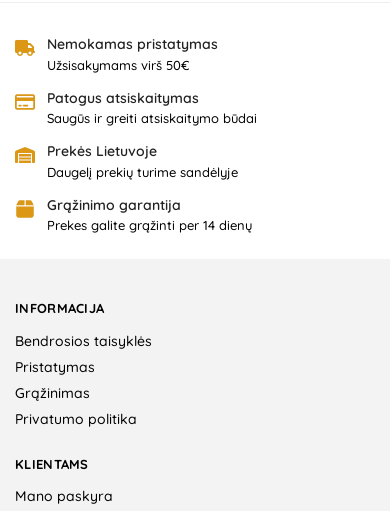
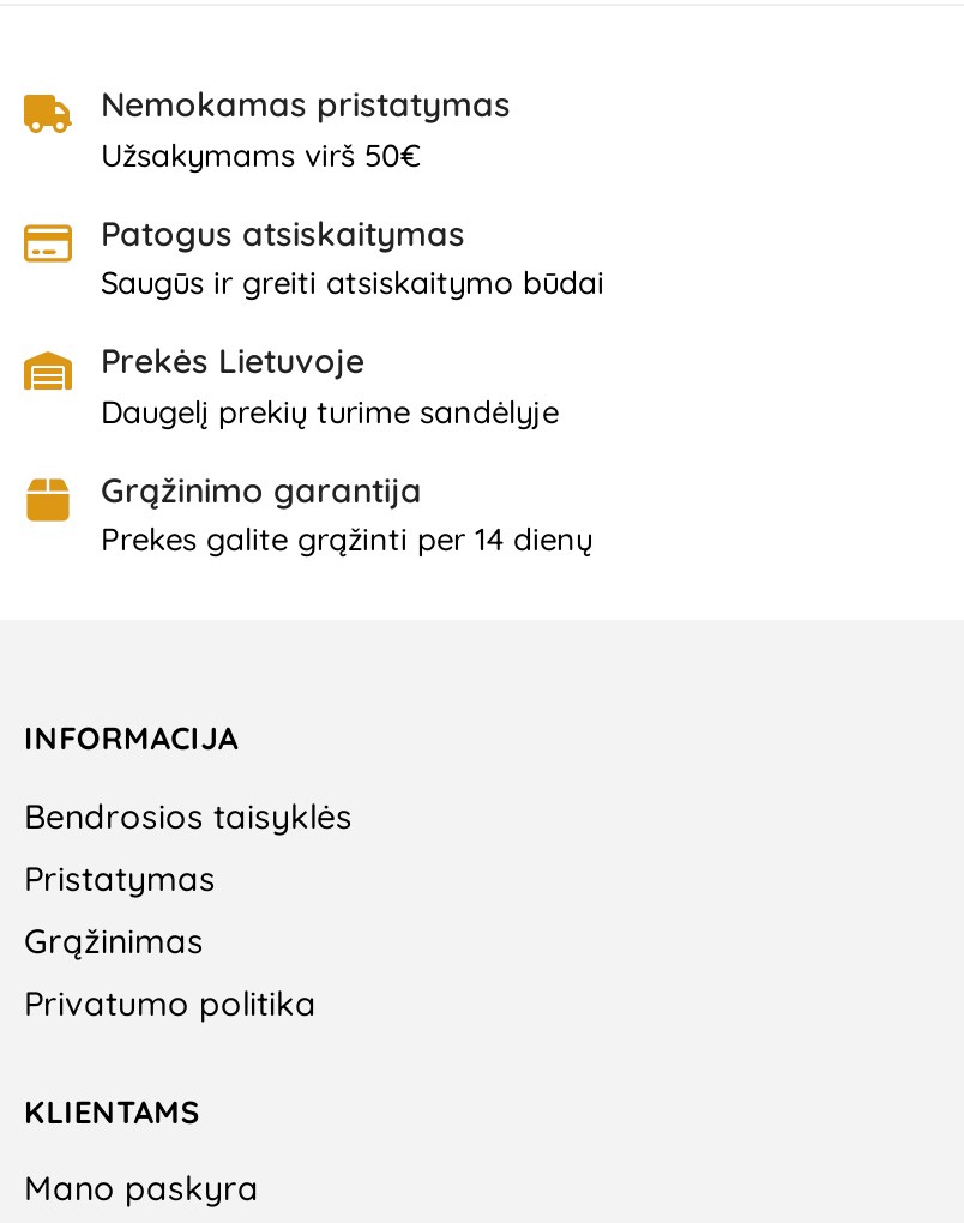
- Užsisakymams virš 50€
+ Užsakymams virš 50€
